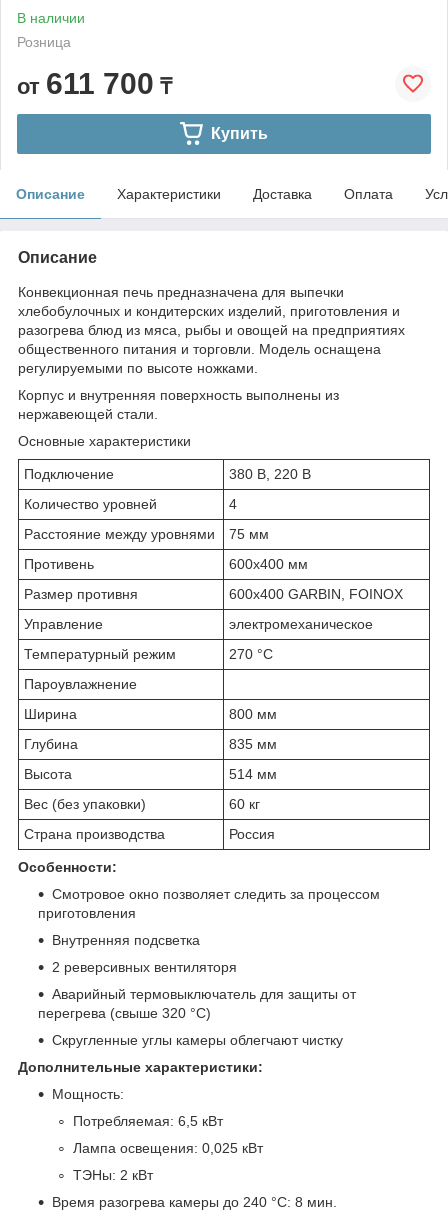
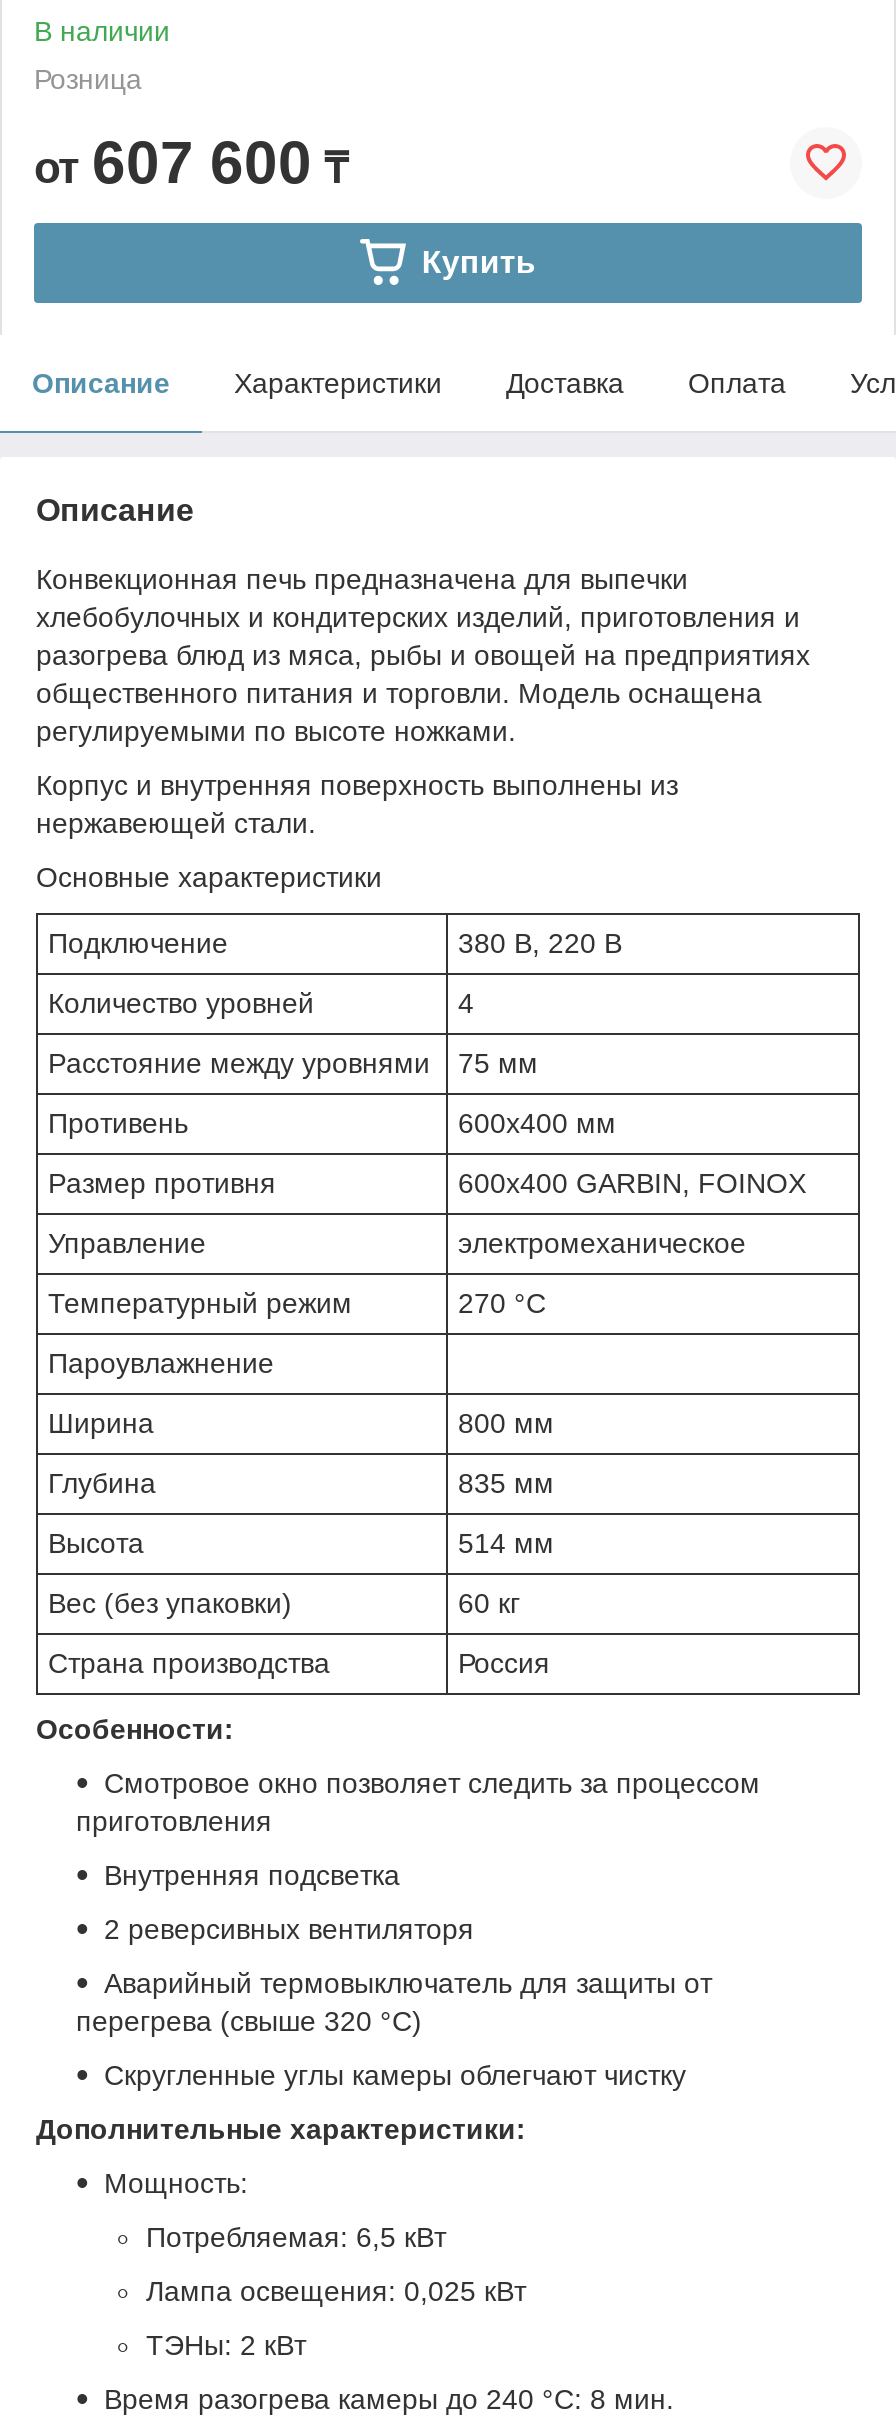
- от 611 700 ₸
+ от 607 600 ₸
